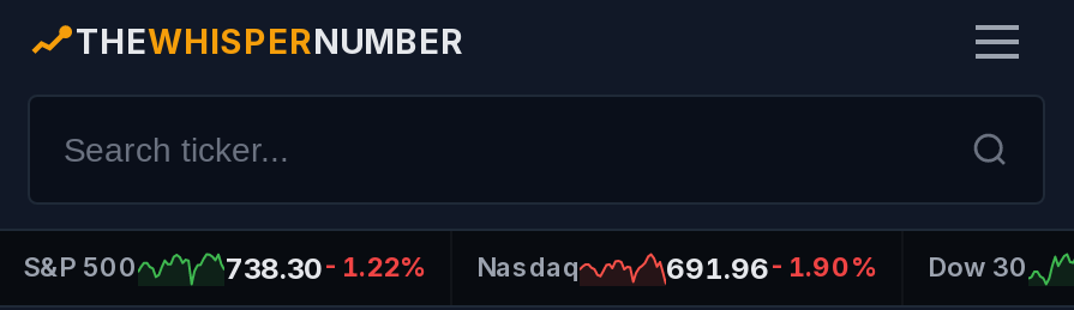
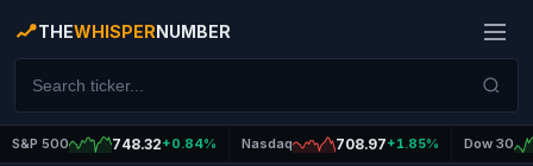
- 738.30-1.22% Nasdaq
+ 748.32+0.84% Nasdaq

- 691.96-1.90% Dow 30
+ 708.97+1.85% Dow 30
